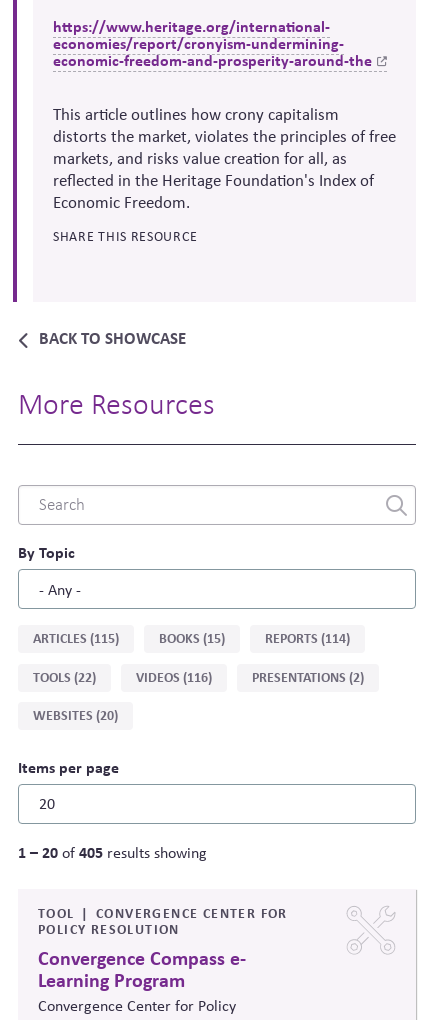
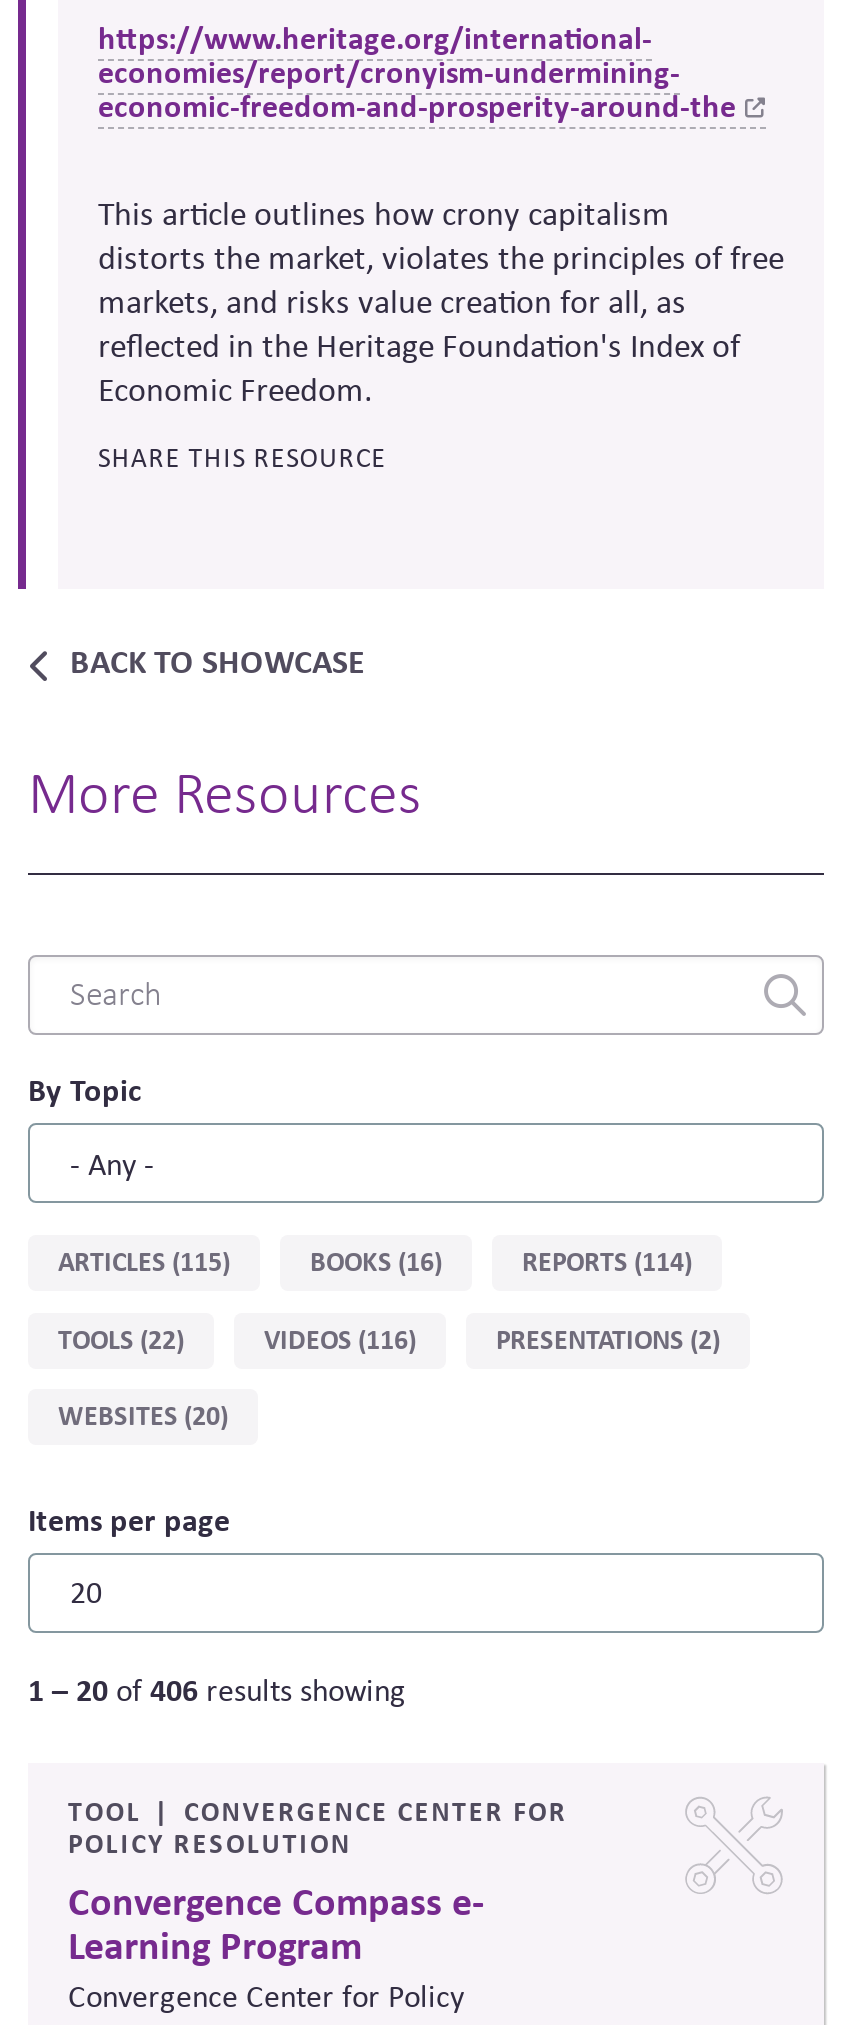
- BOOKS (15)
+ BOOKS (16)

- 1 – 20 of 405 results showing
+ 1 – 20 of 406 results showing
